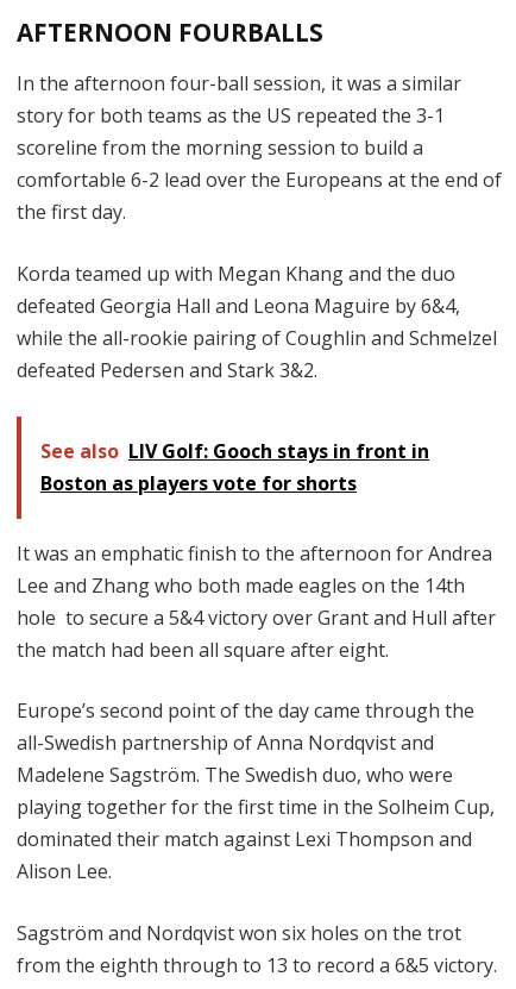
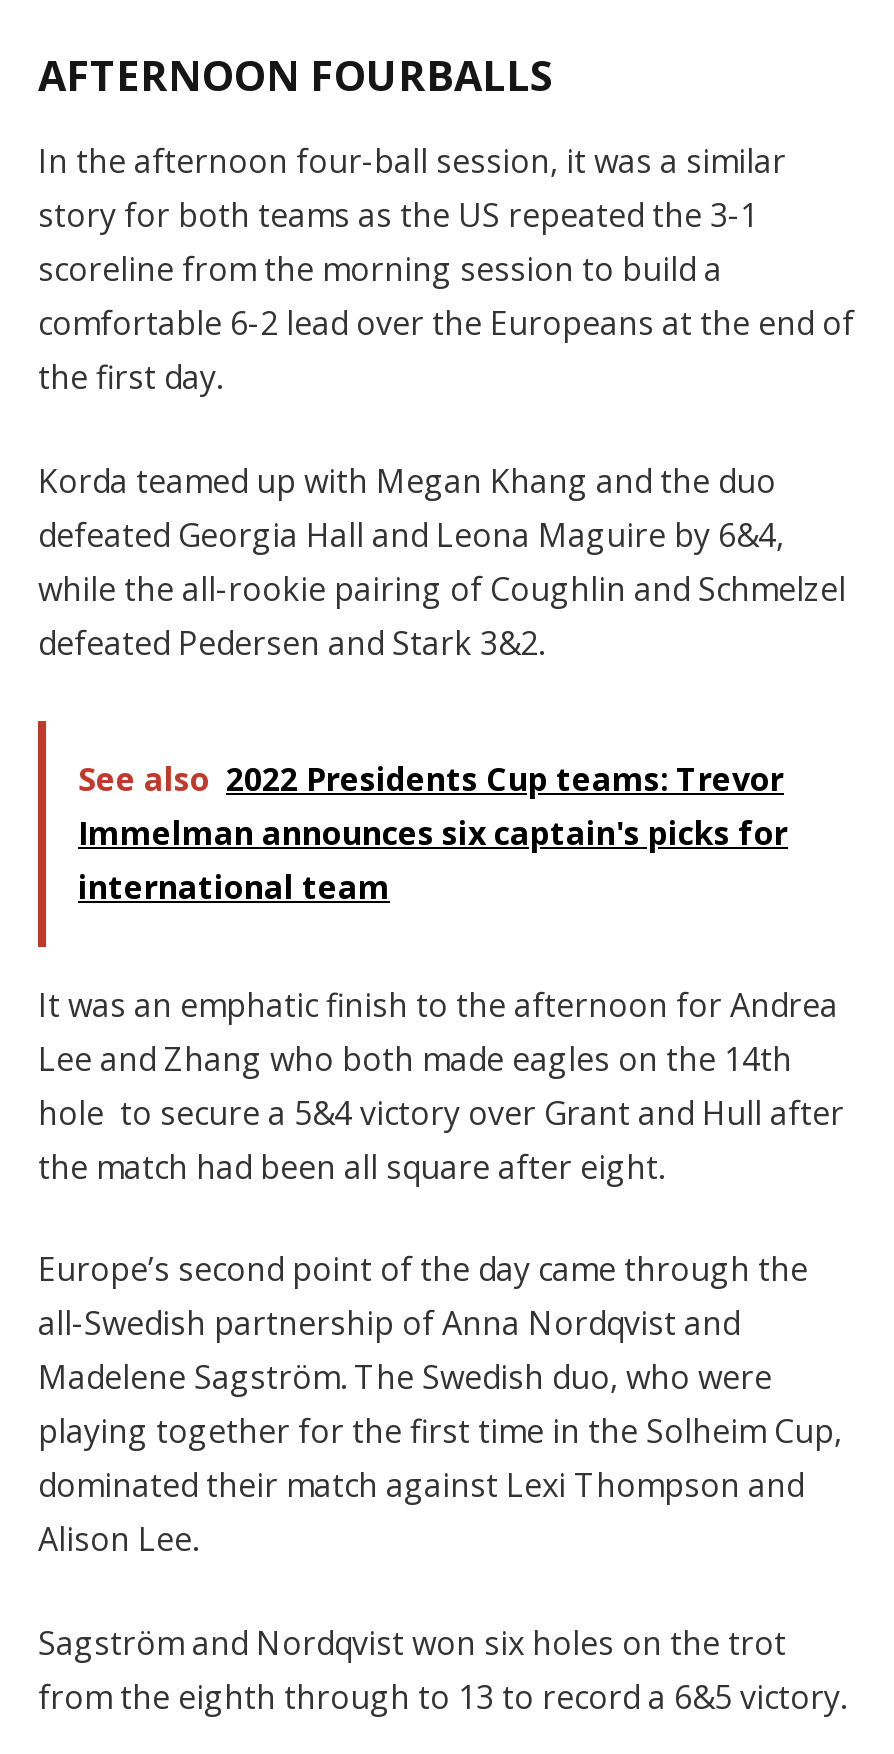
- See also LIV Golf: Gooch stays in front in
- Boston as players vote for shorts
+ See also 2022 Presidents Cup teams: Trevor
+ Immelman announces six captain's picks for
+ international team
